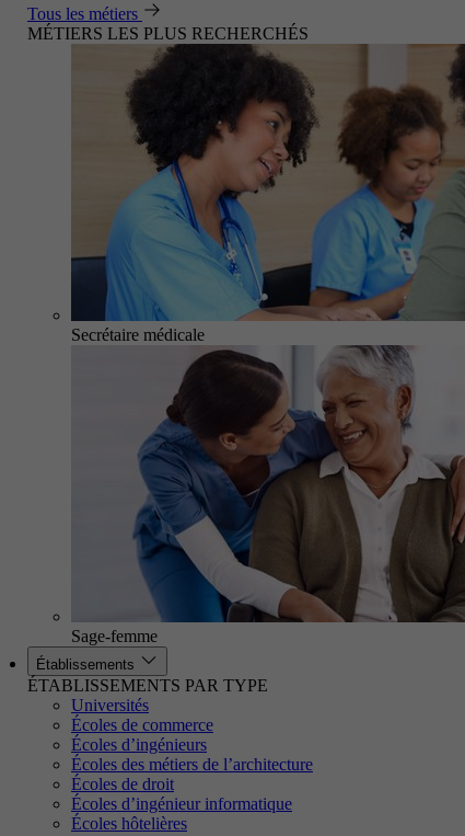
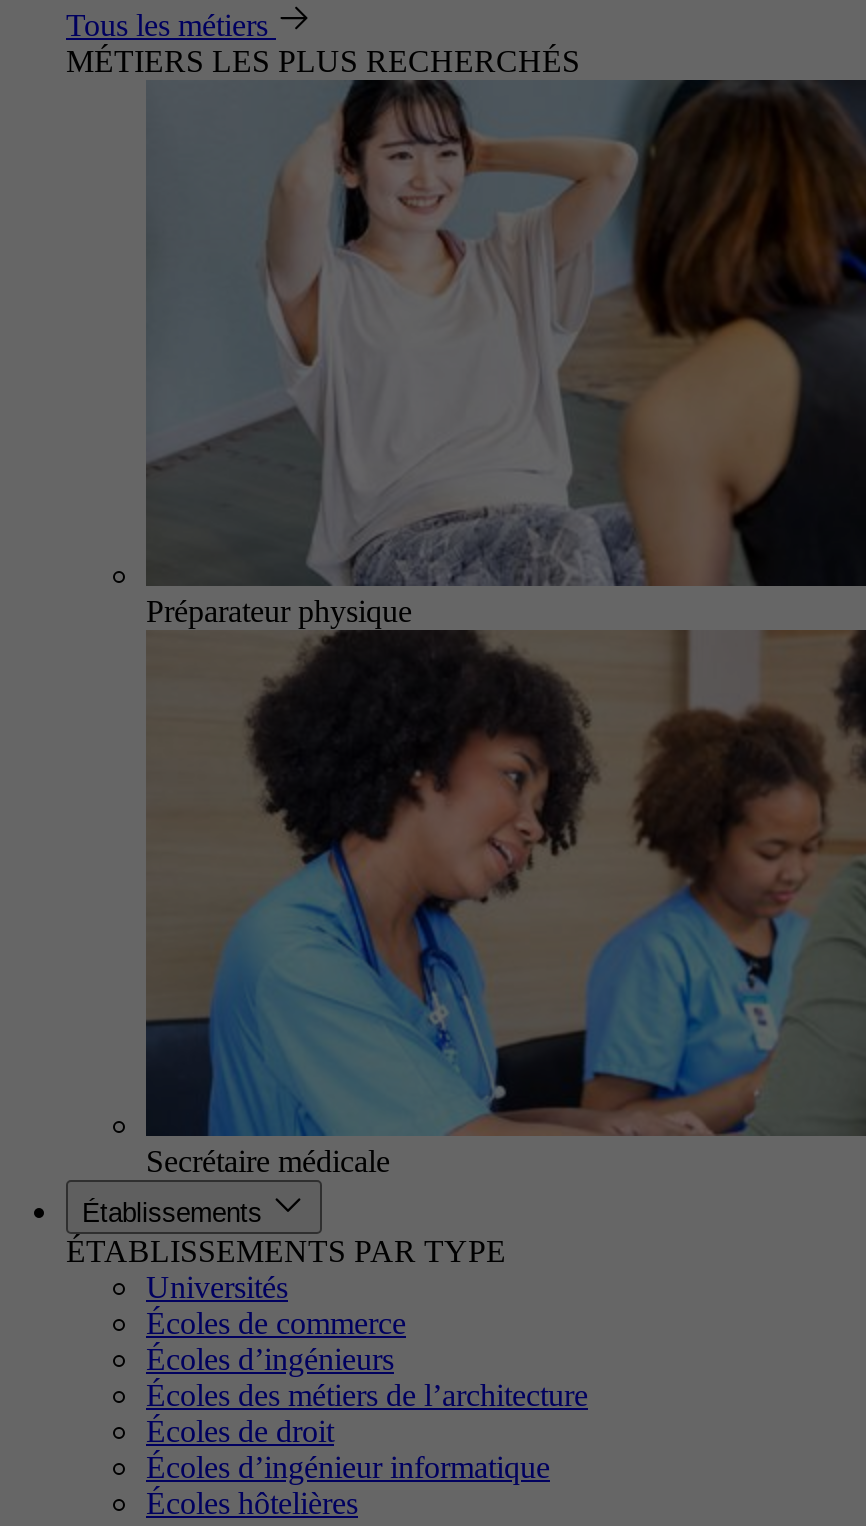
+ [image]
+ Préparateur physique

moved down: [image] | Secrétaire médicale

- [image]
- Sage-femme
